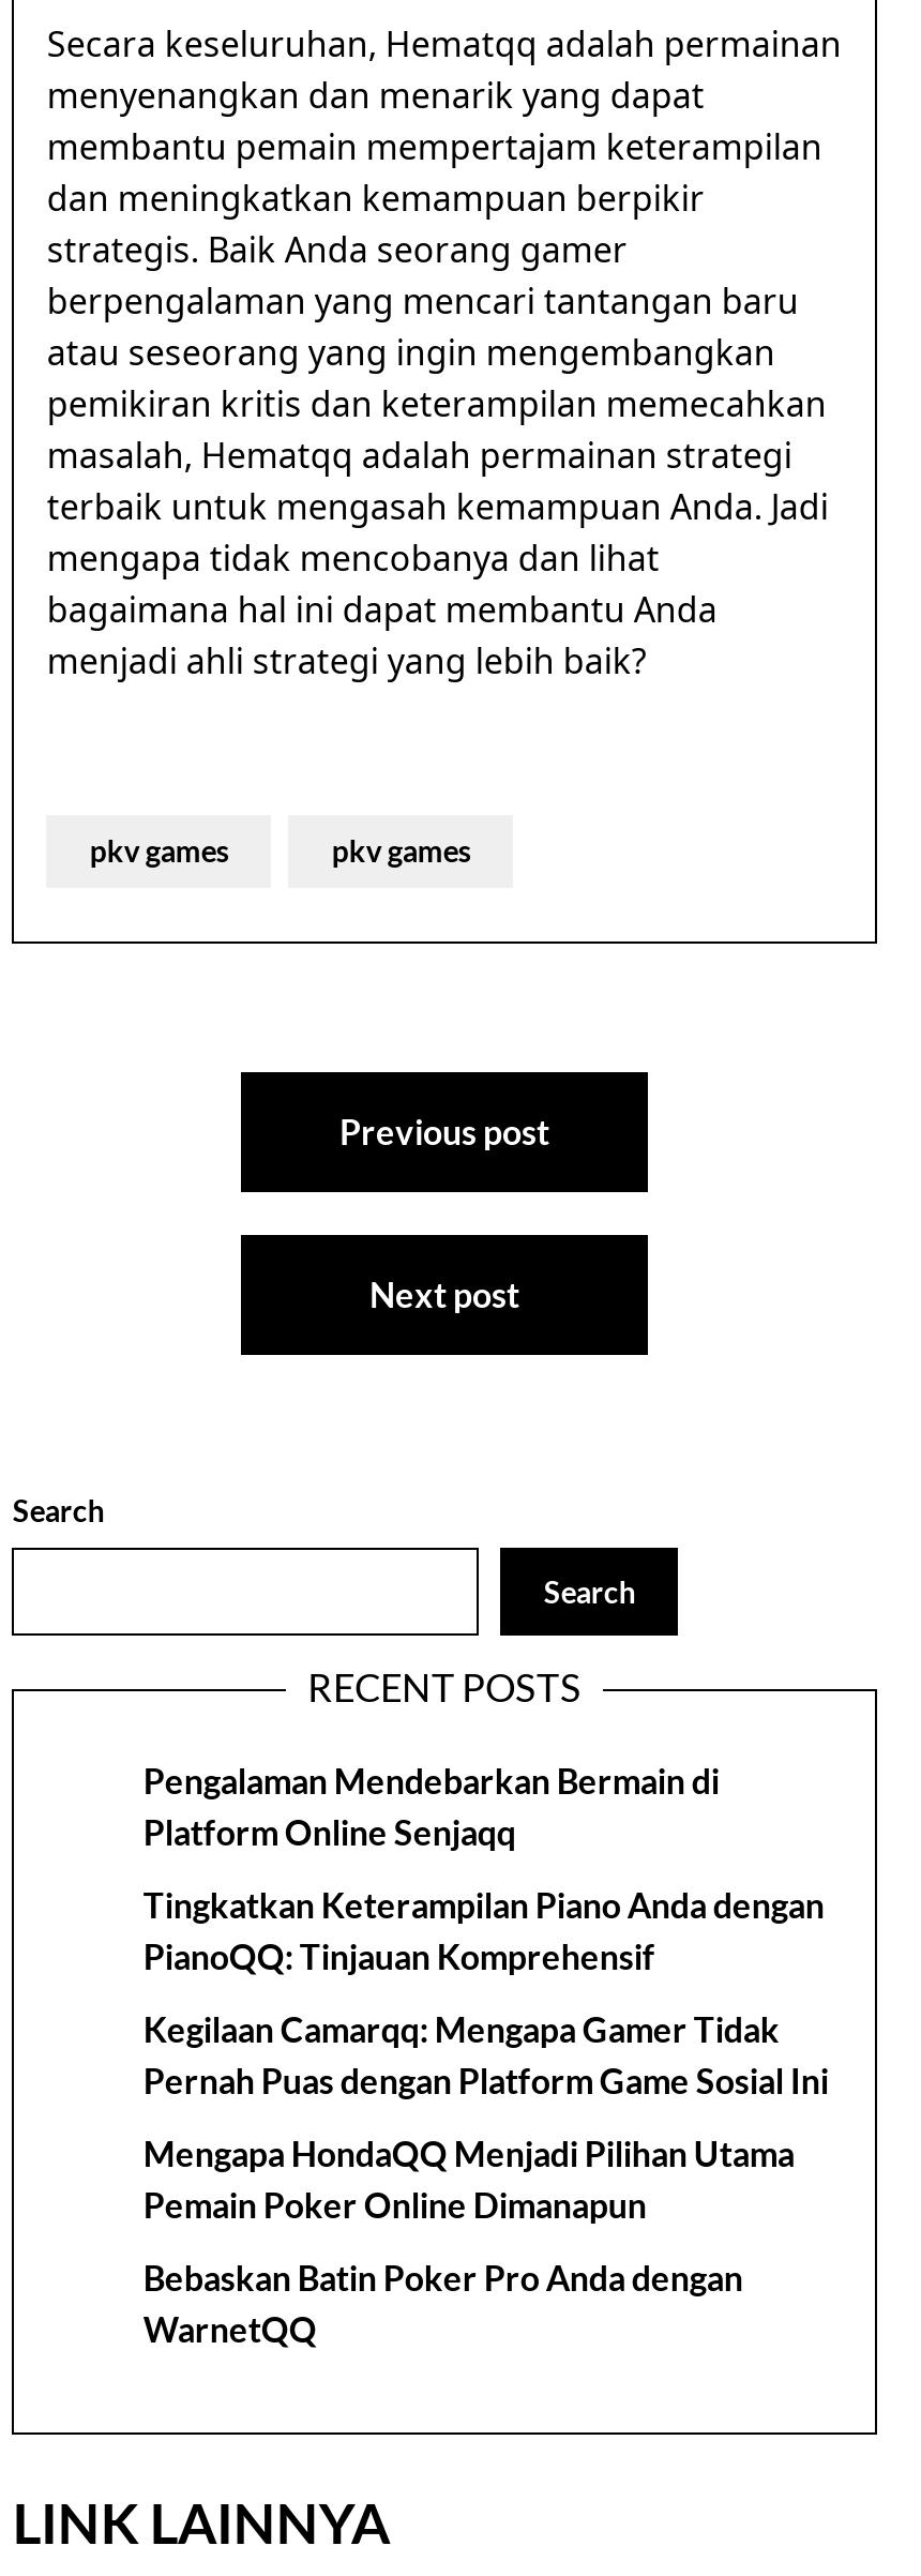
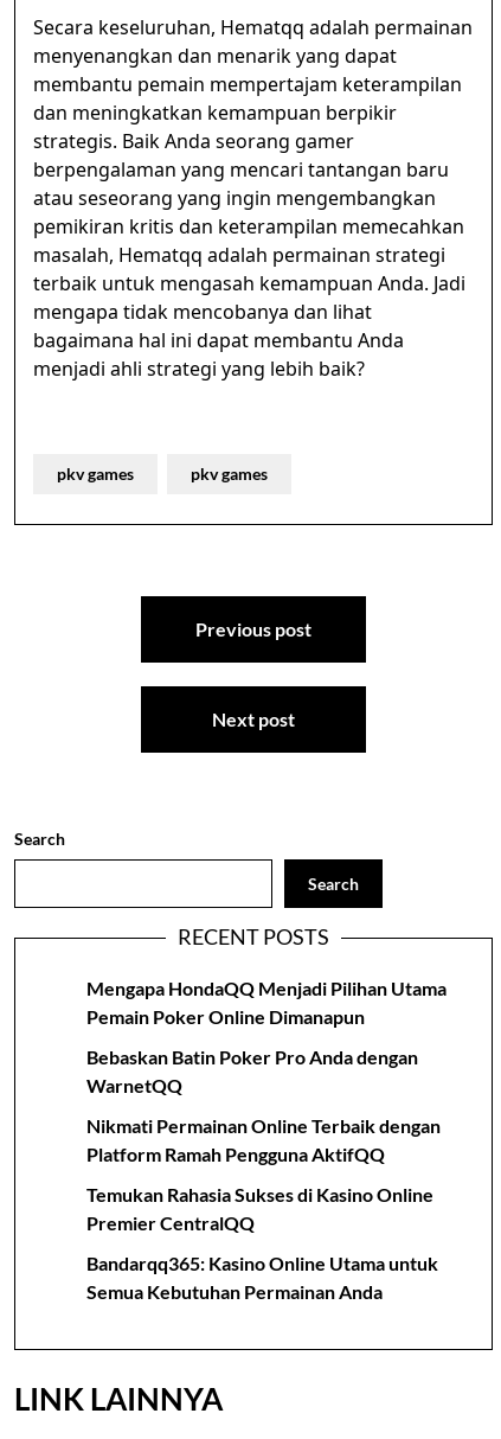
- Pengalaman Mendebarkan Bermain di
- Platform Online Senjaqq
- Tingkatkan Keterampilan Piano Anda dengan
- PianoQQ: Tinjauan Komprehensif
- Kegilaan Camarqq: Mengapa Gamer Tidak
- Pernah Puas dengan Platform Game Sosial Ini

moved up: Mengapa HondaQQ Menjadi Pilihan Utama | Pemain Poker Online Dimanapun | Bebaskan Batin Poker Pro Anda dengan | WarnetQQ

+ Nikmati Permainan Online Terbaik dengan
+ Platform Ramah Pengguna AktifQQ
+ Temukan Rahasia Sukses di Kasino Online
+ Premier CentralQQ
+ Bandarqq365: Kasino Online Utama untuk
+ Semua Kebutuhan Permainan Anda
